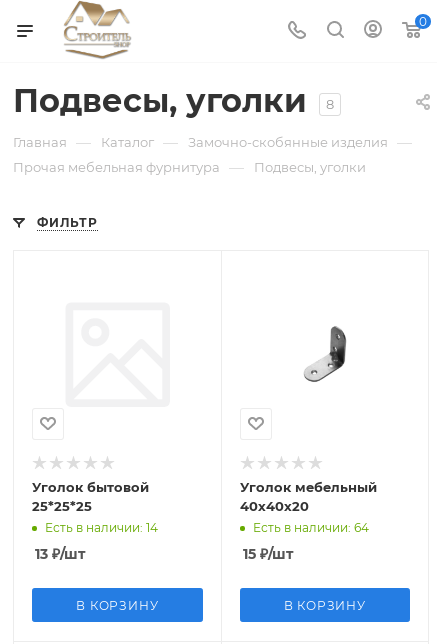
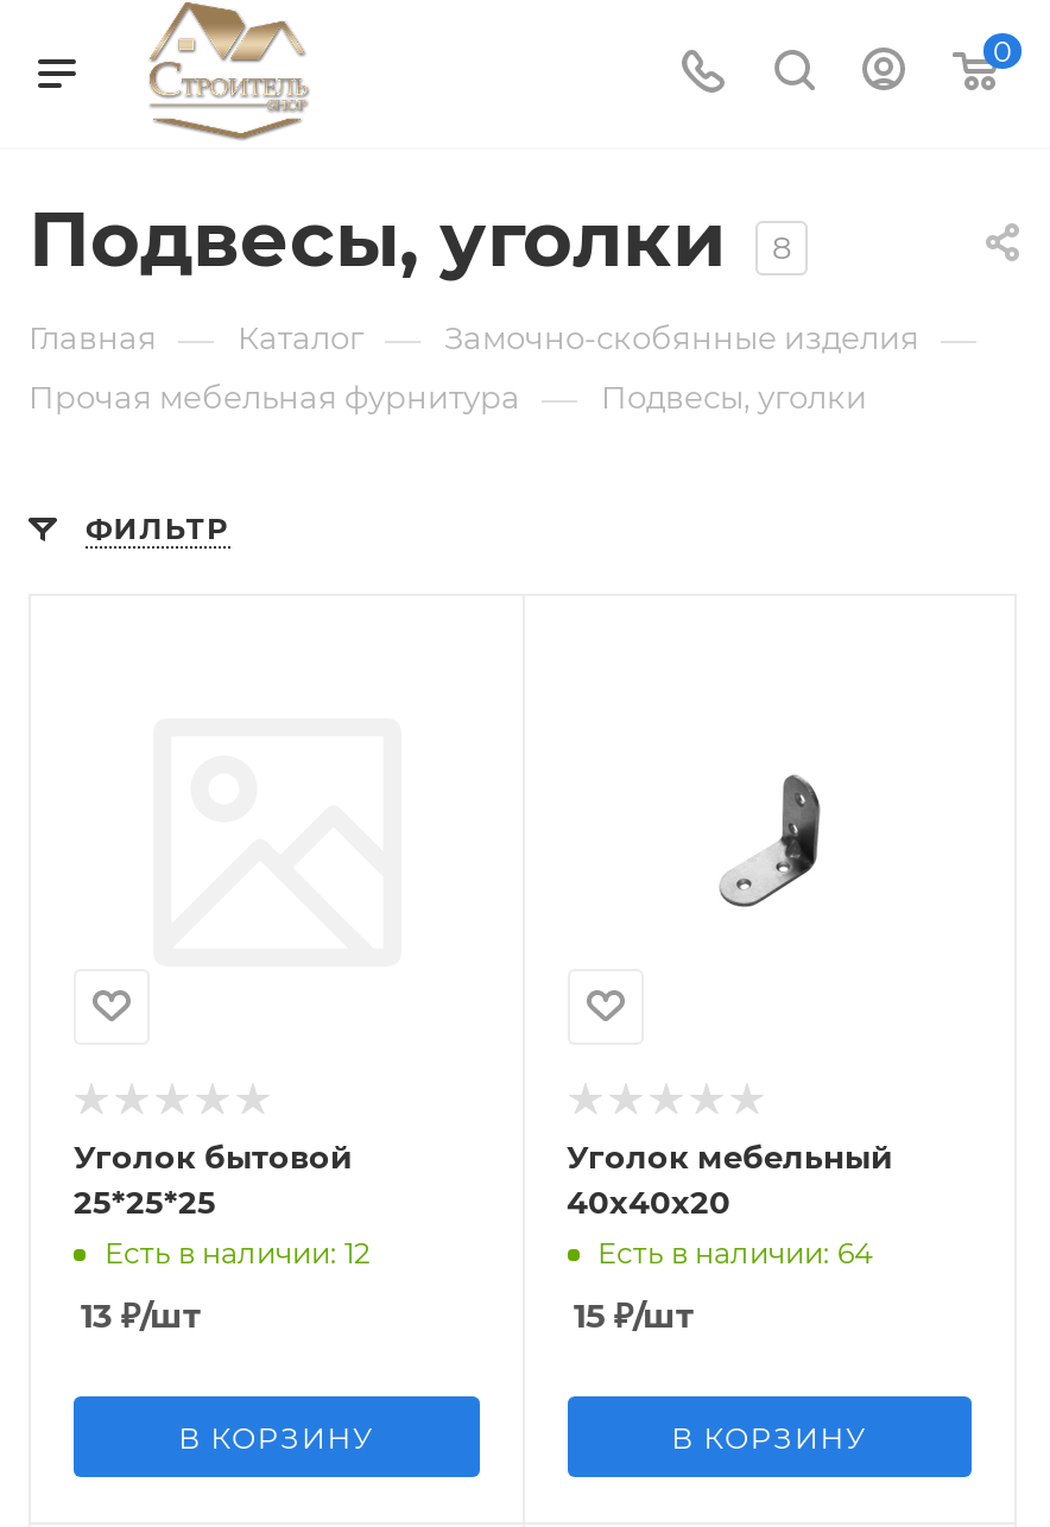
- Есть в наличии: 14
+ Есть в наличии: 12
